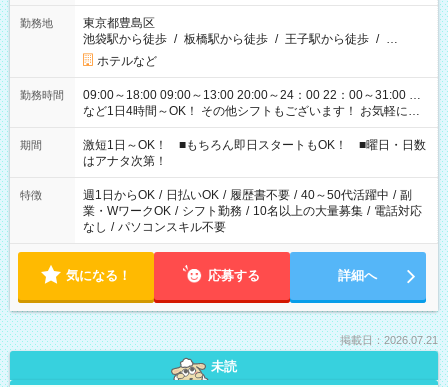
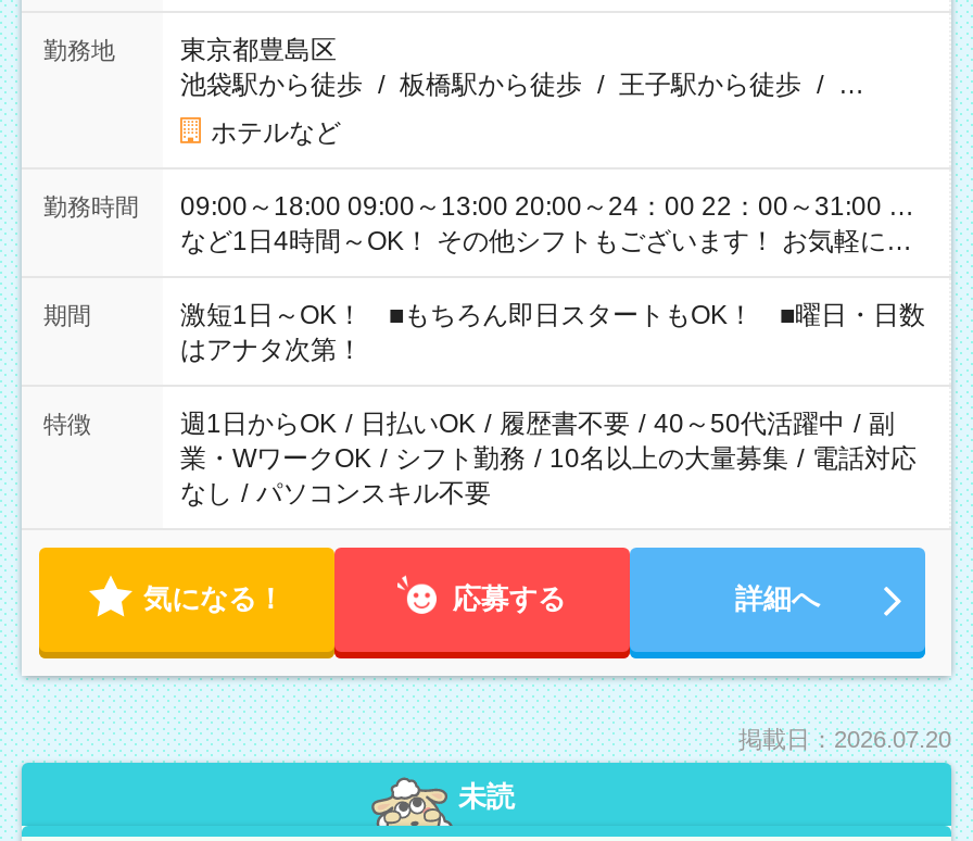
- 掲載日：2026.07.21
+ 掲載日：2026.07.20
